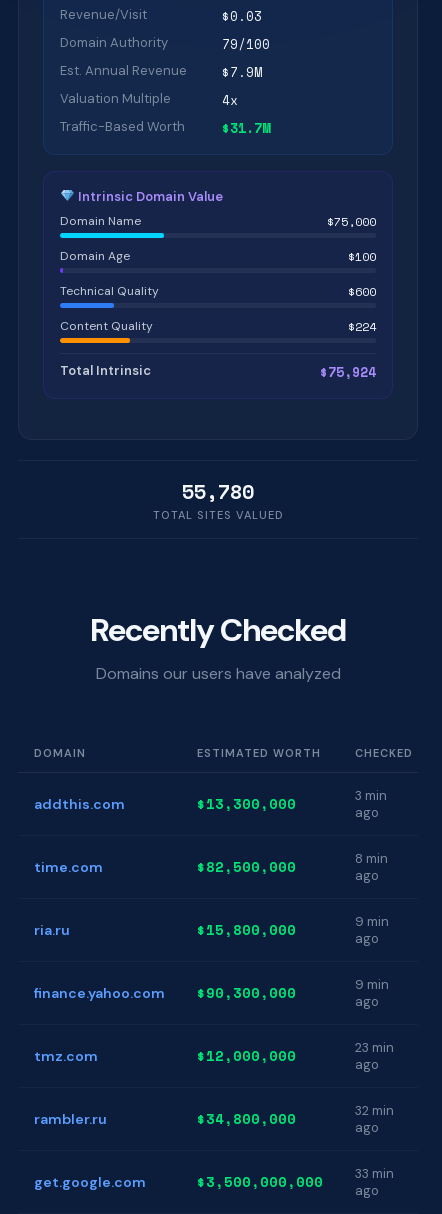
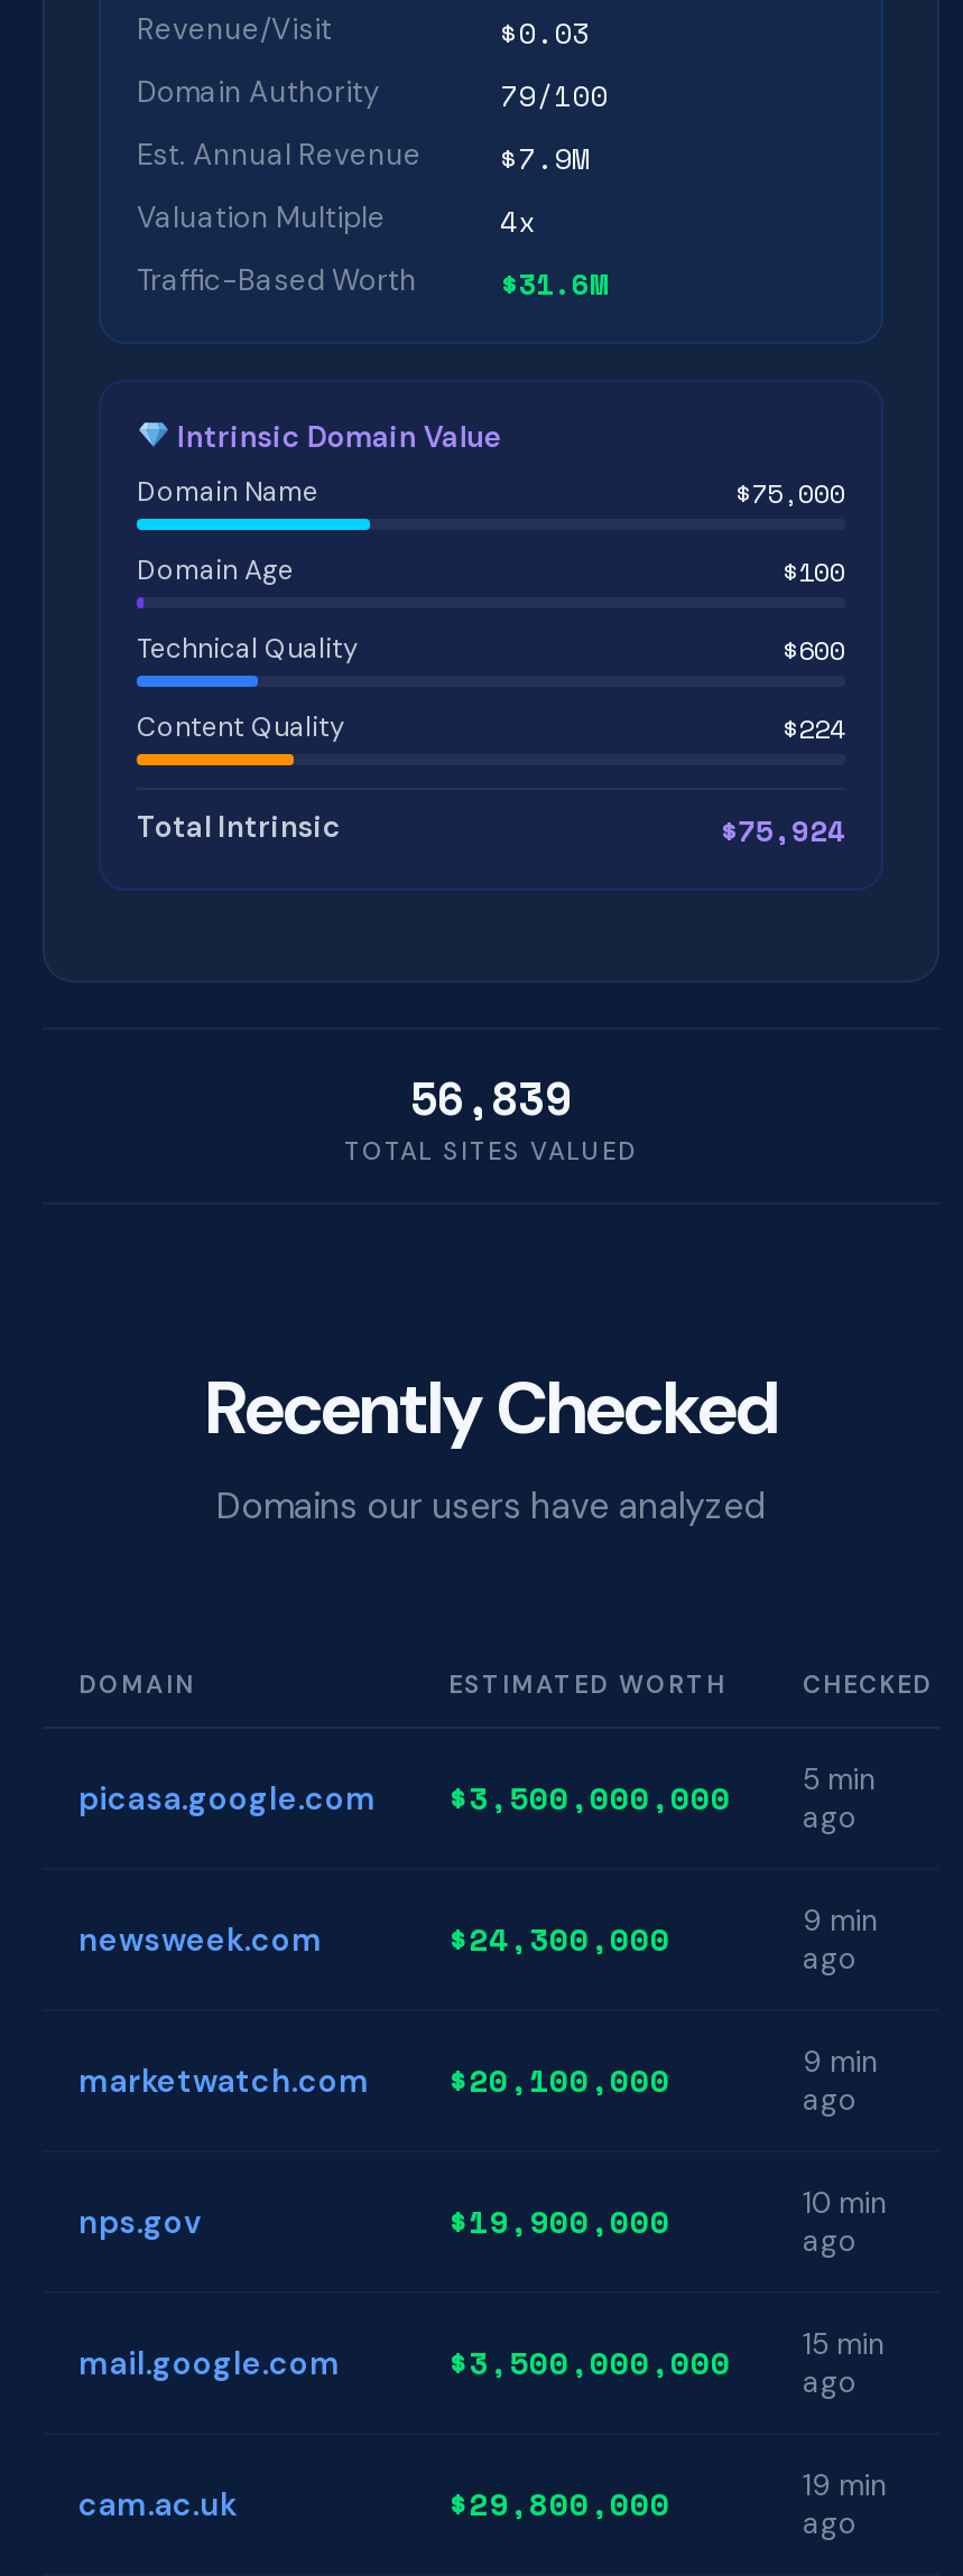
- $31.7M
+ $31.6M

- 55,780
+ 56,839

- addthis.com
- $13,300,000
- 3 min
+ picasa.google.com
+ $3,500,000,000
+ 5 min

- time.com
- $82,500,000
- 8 min
- ago
- ria.ru
- $15,800,000
+ newsweek.com
+ $24,300,000

- finance.yahoo.com
- $90,300,000
+ marketwatch.com
+ $20,100,000

- tmz.com
- $12,000,000
- 23 min
+ nps.gov
+ $19,900,000
+ 10 min

- rambler.ru
- $34,800,000
- 32 min
+ mail.google.com
+ $3,500,000,000
+ 15 min

- get.google.com
- $3,500,000,000
- 33 min
+ cam.ac.uk
+ $29,800,000
+ 19 min
